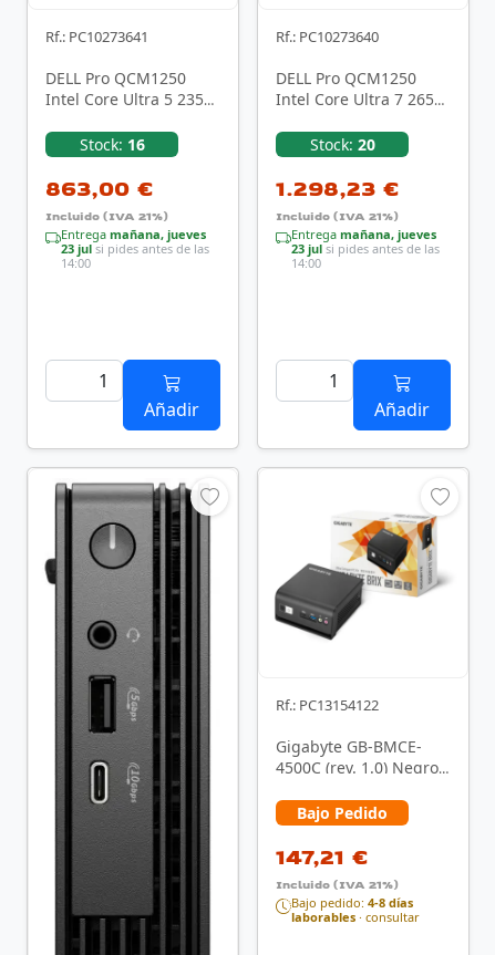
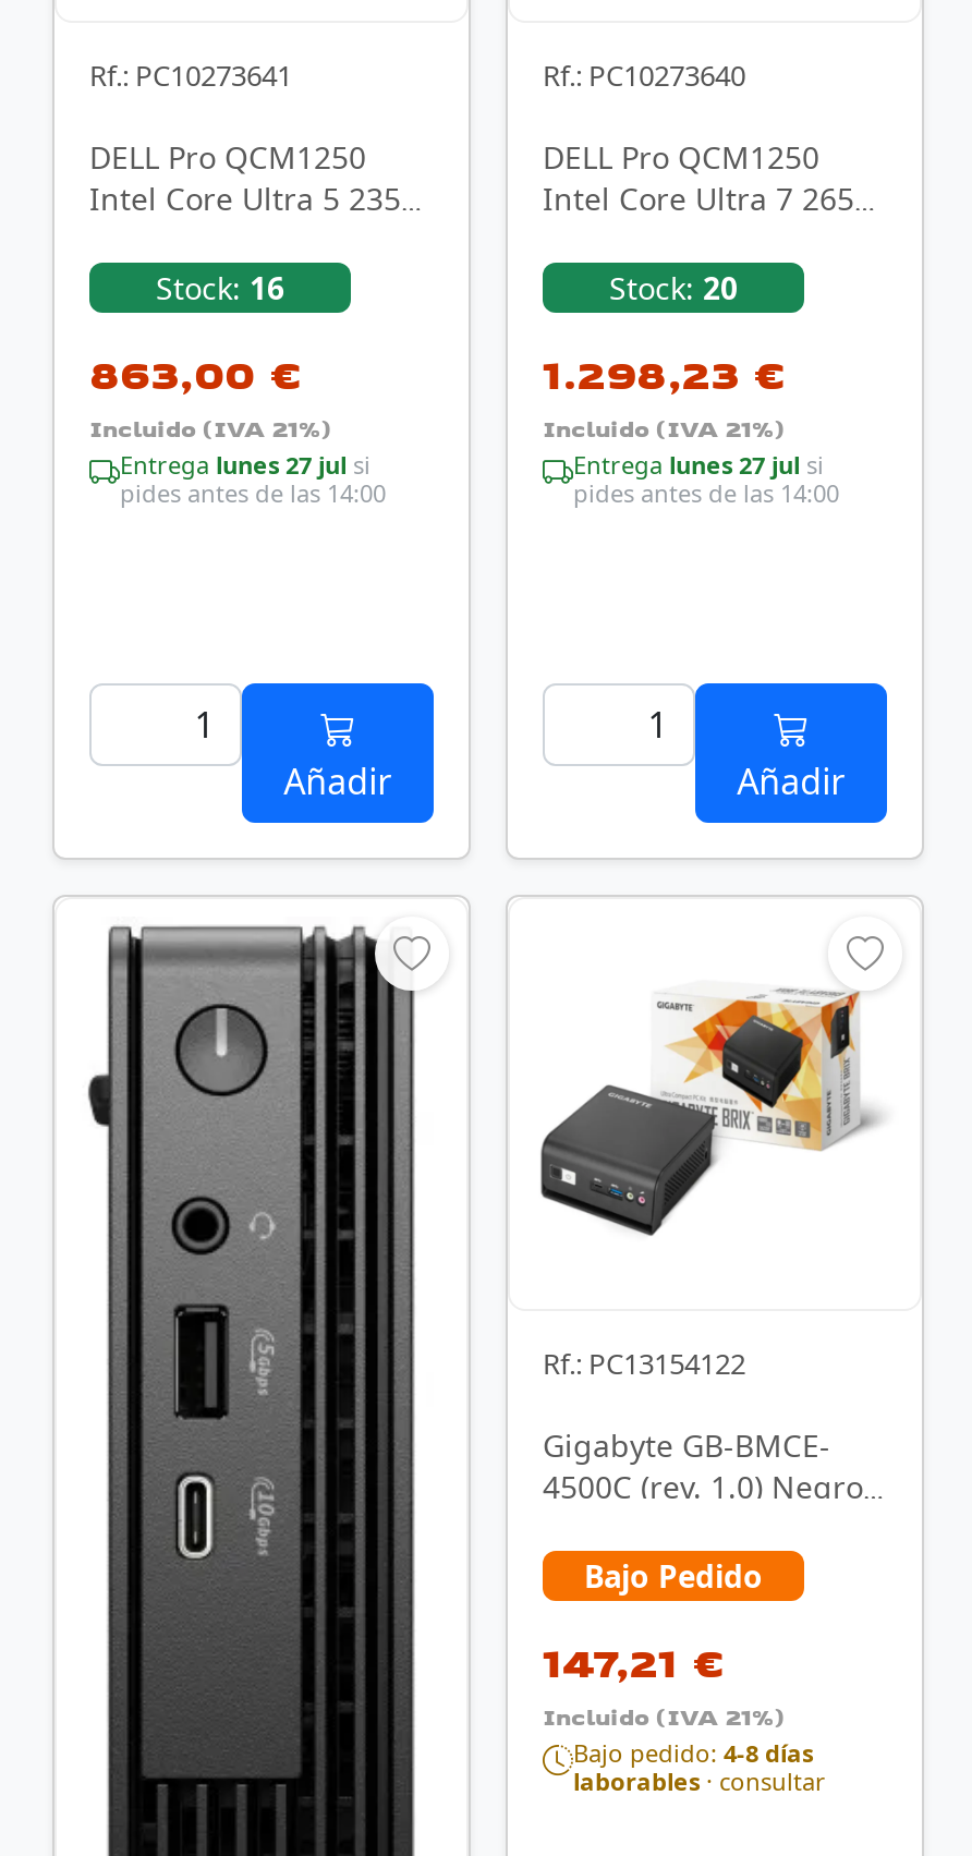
- Entrega mañana, jueves
- 23 jul si pides antes de las
- 14:00
+ Entrega lunes 27 jul si
+ pides antes de las 14:00

- Entrega mañana, jueves
- 23 jul si pides antes de las
- 14:00
+ Entrega lunes 27 jul si
+ pides antes de las 14:00
